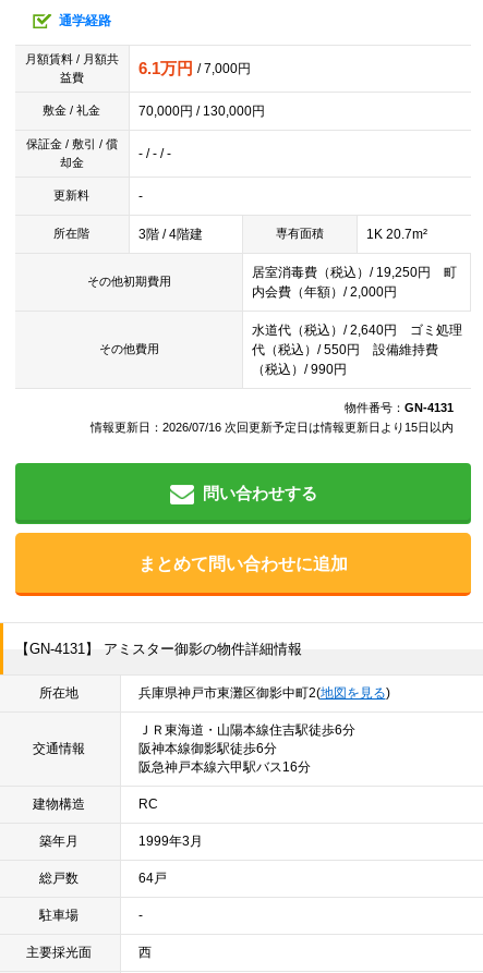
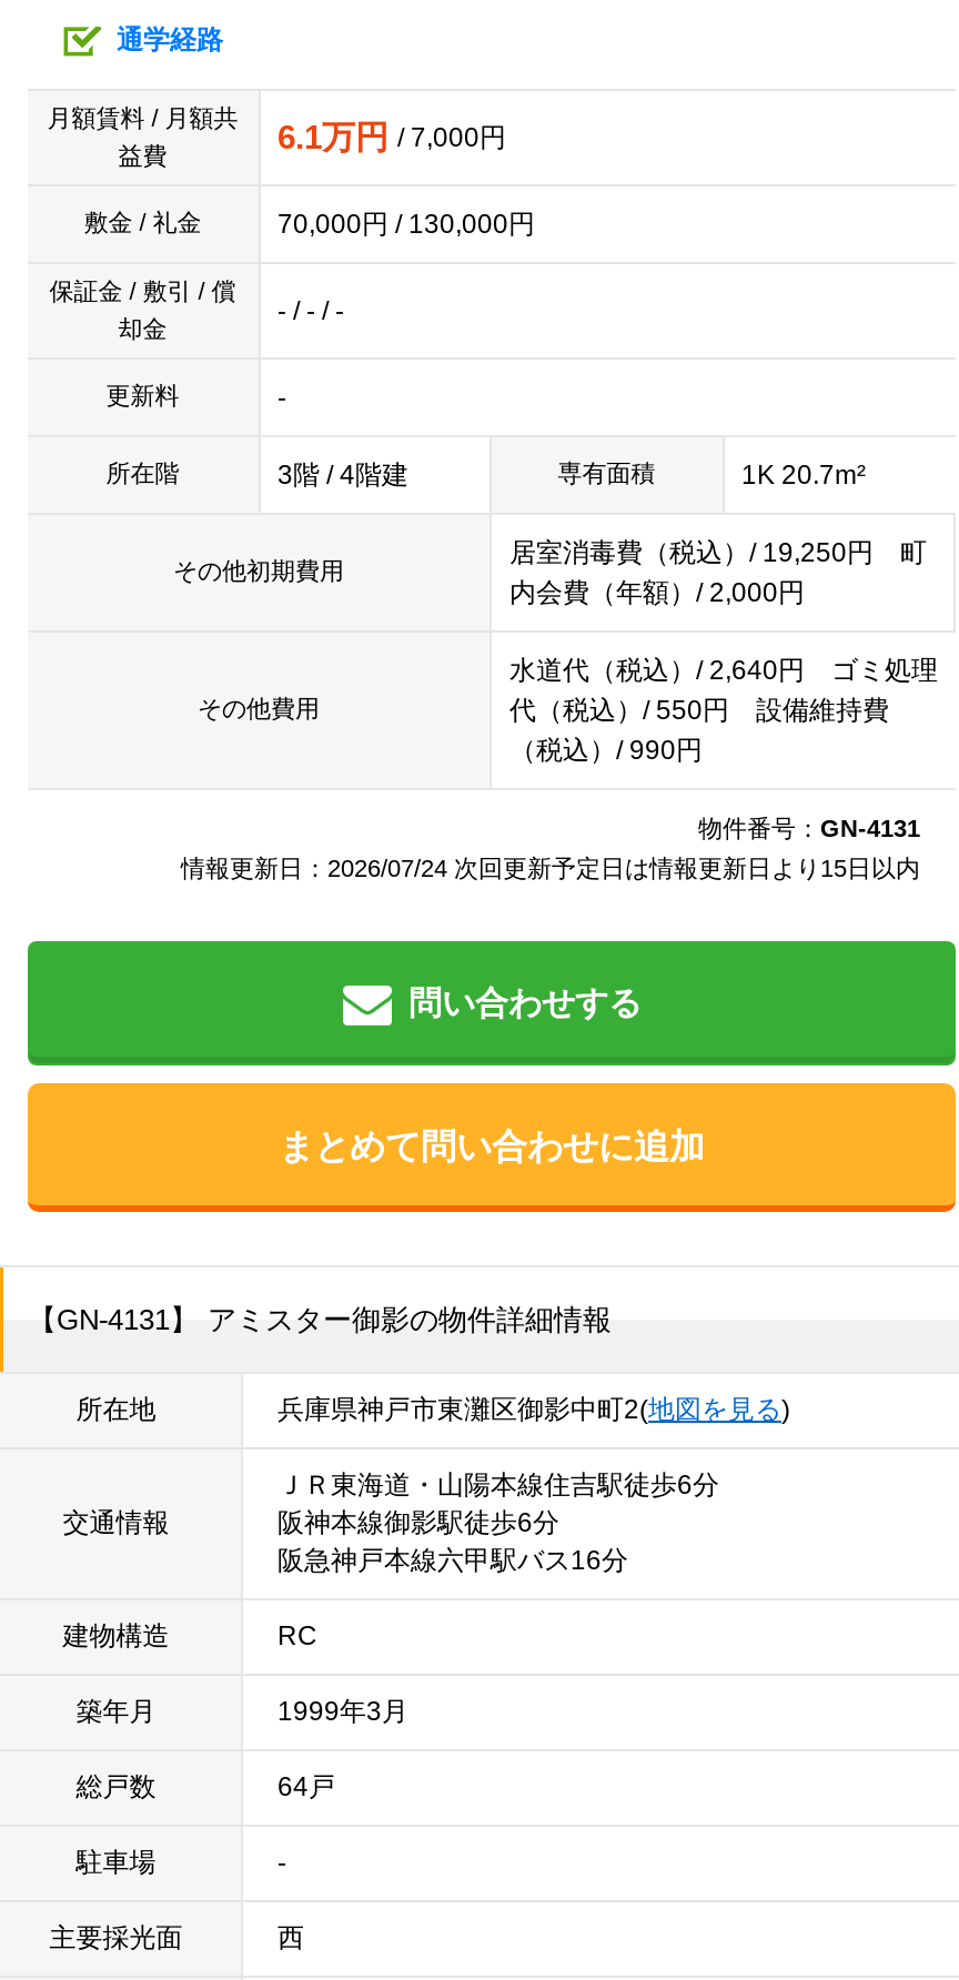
- 情報更新日：2026/07/16 次回更新予定日は情報更新日より15日以内
+ 情報更新日：2026/07/24 次回更新予定日は情報更新日より15日以内
